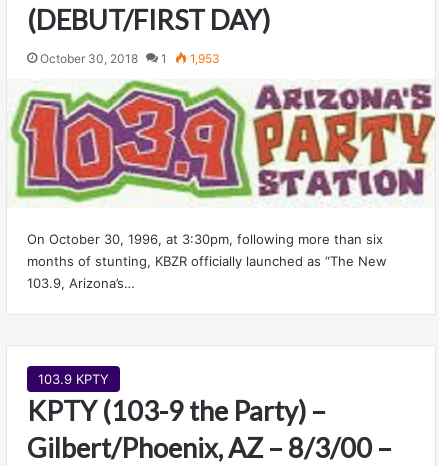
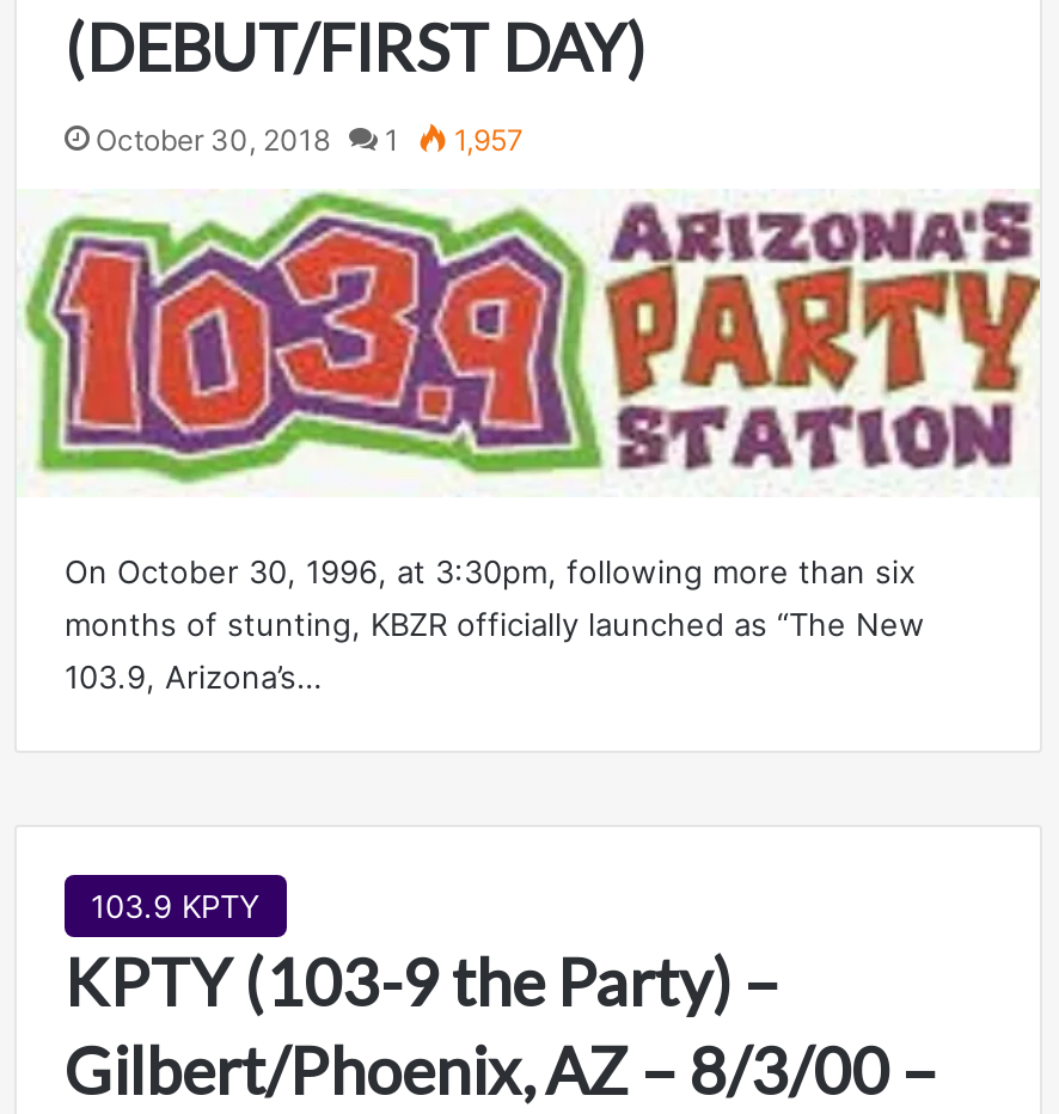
- October 30, 2018 1 1,953
+ October 30, 2018 1 1,957
